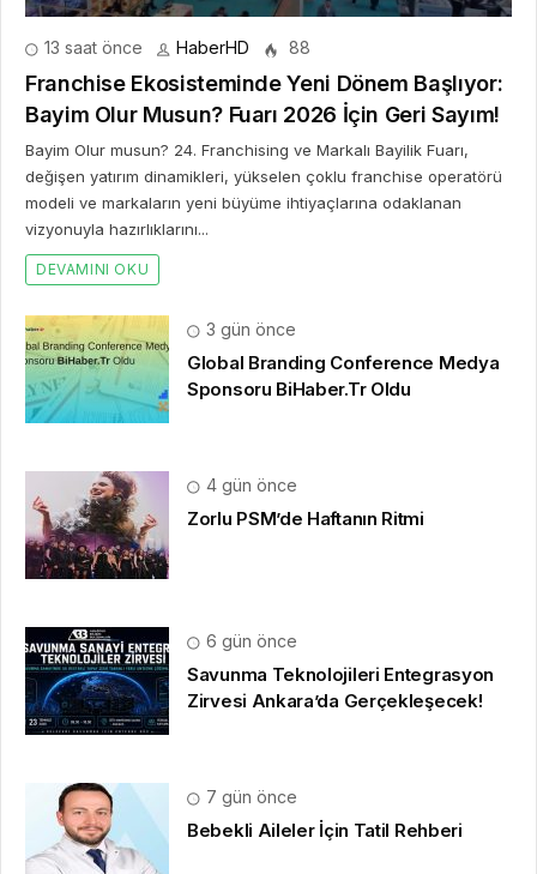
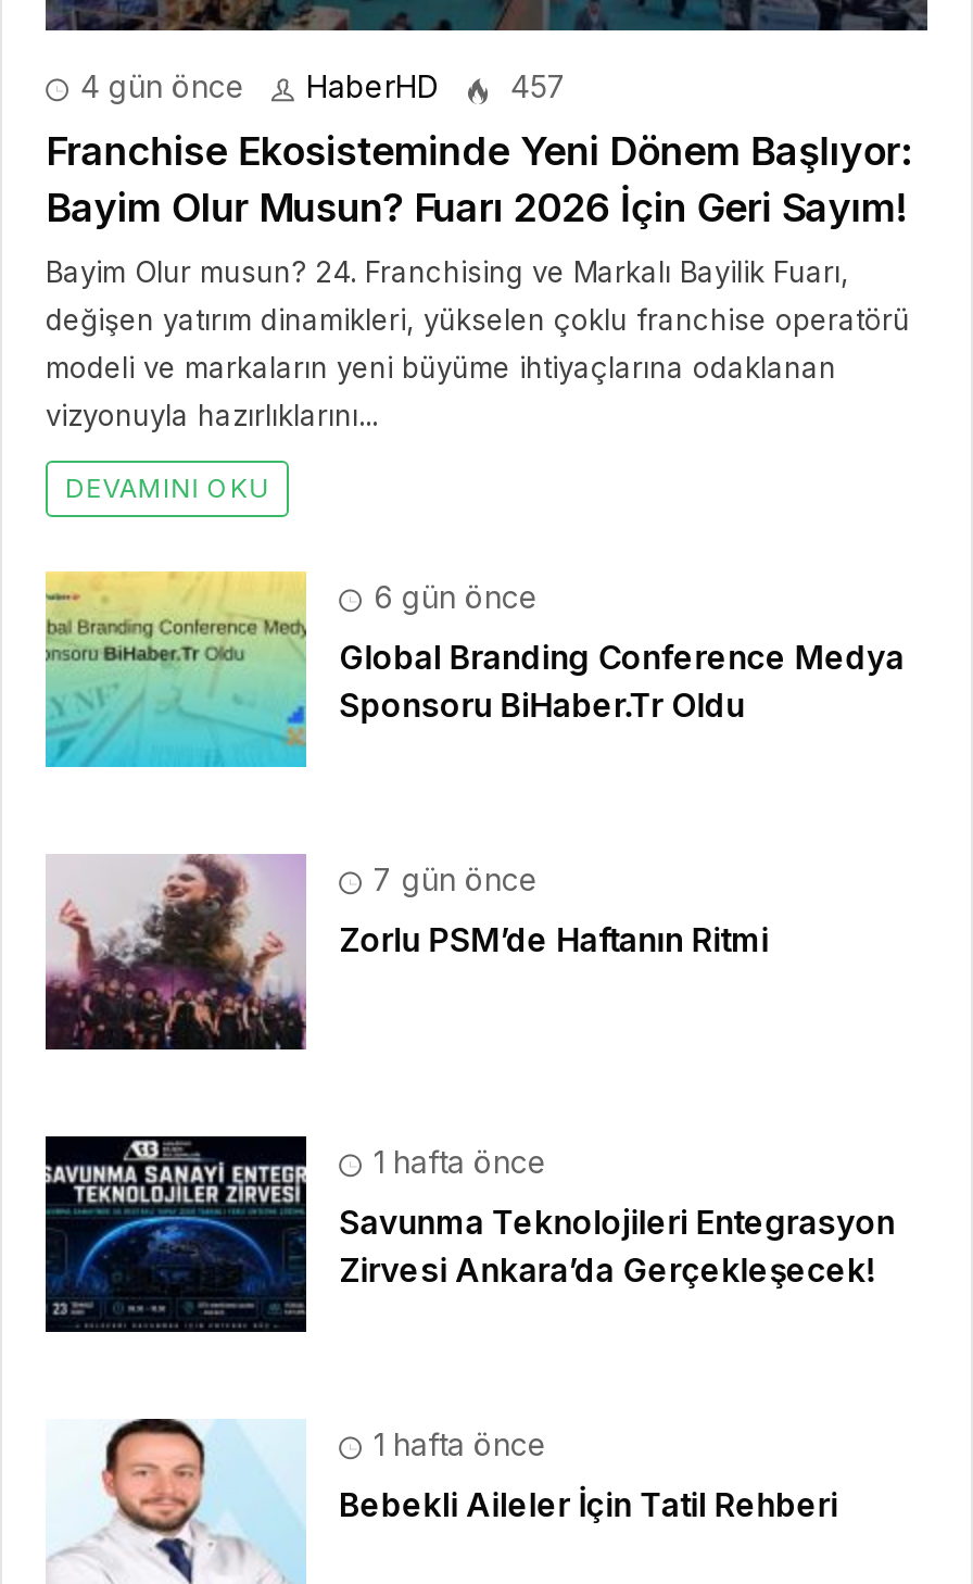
- 13 saat önce
+ 4 gün önce

- 88
+ 457

- 3 gün önce
+ 6 gün önce

- 4 gün önce
+ 7 gün önce

- 6 gün önce
+ 1 hafta önce

- 7 gün önce
+ 1 hafta önce
